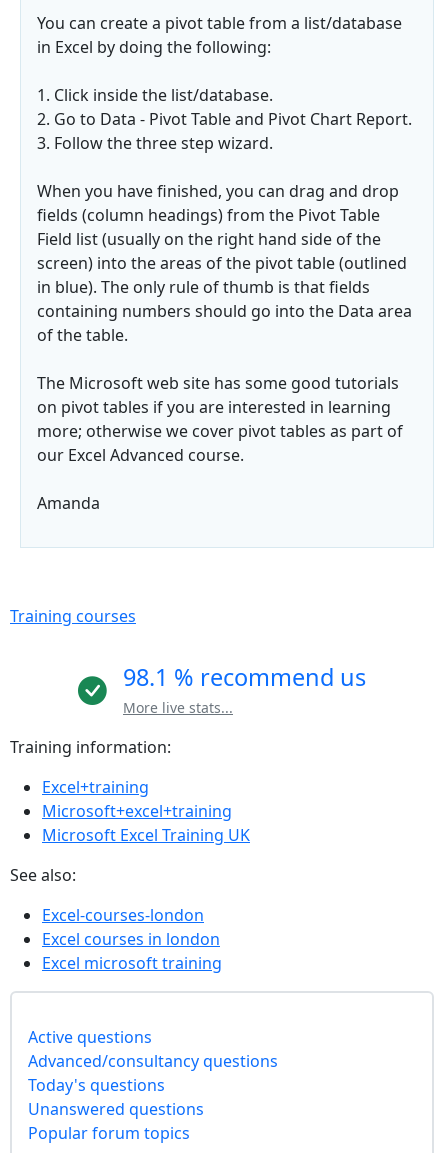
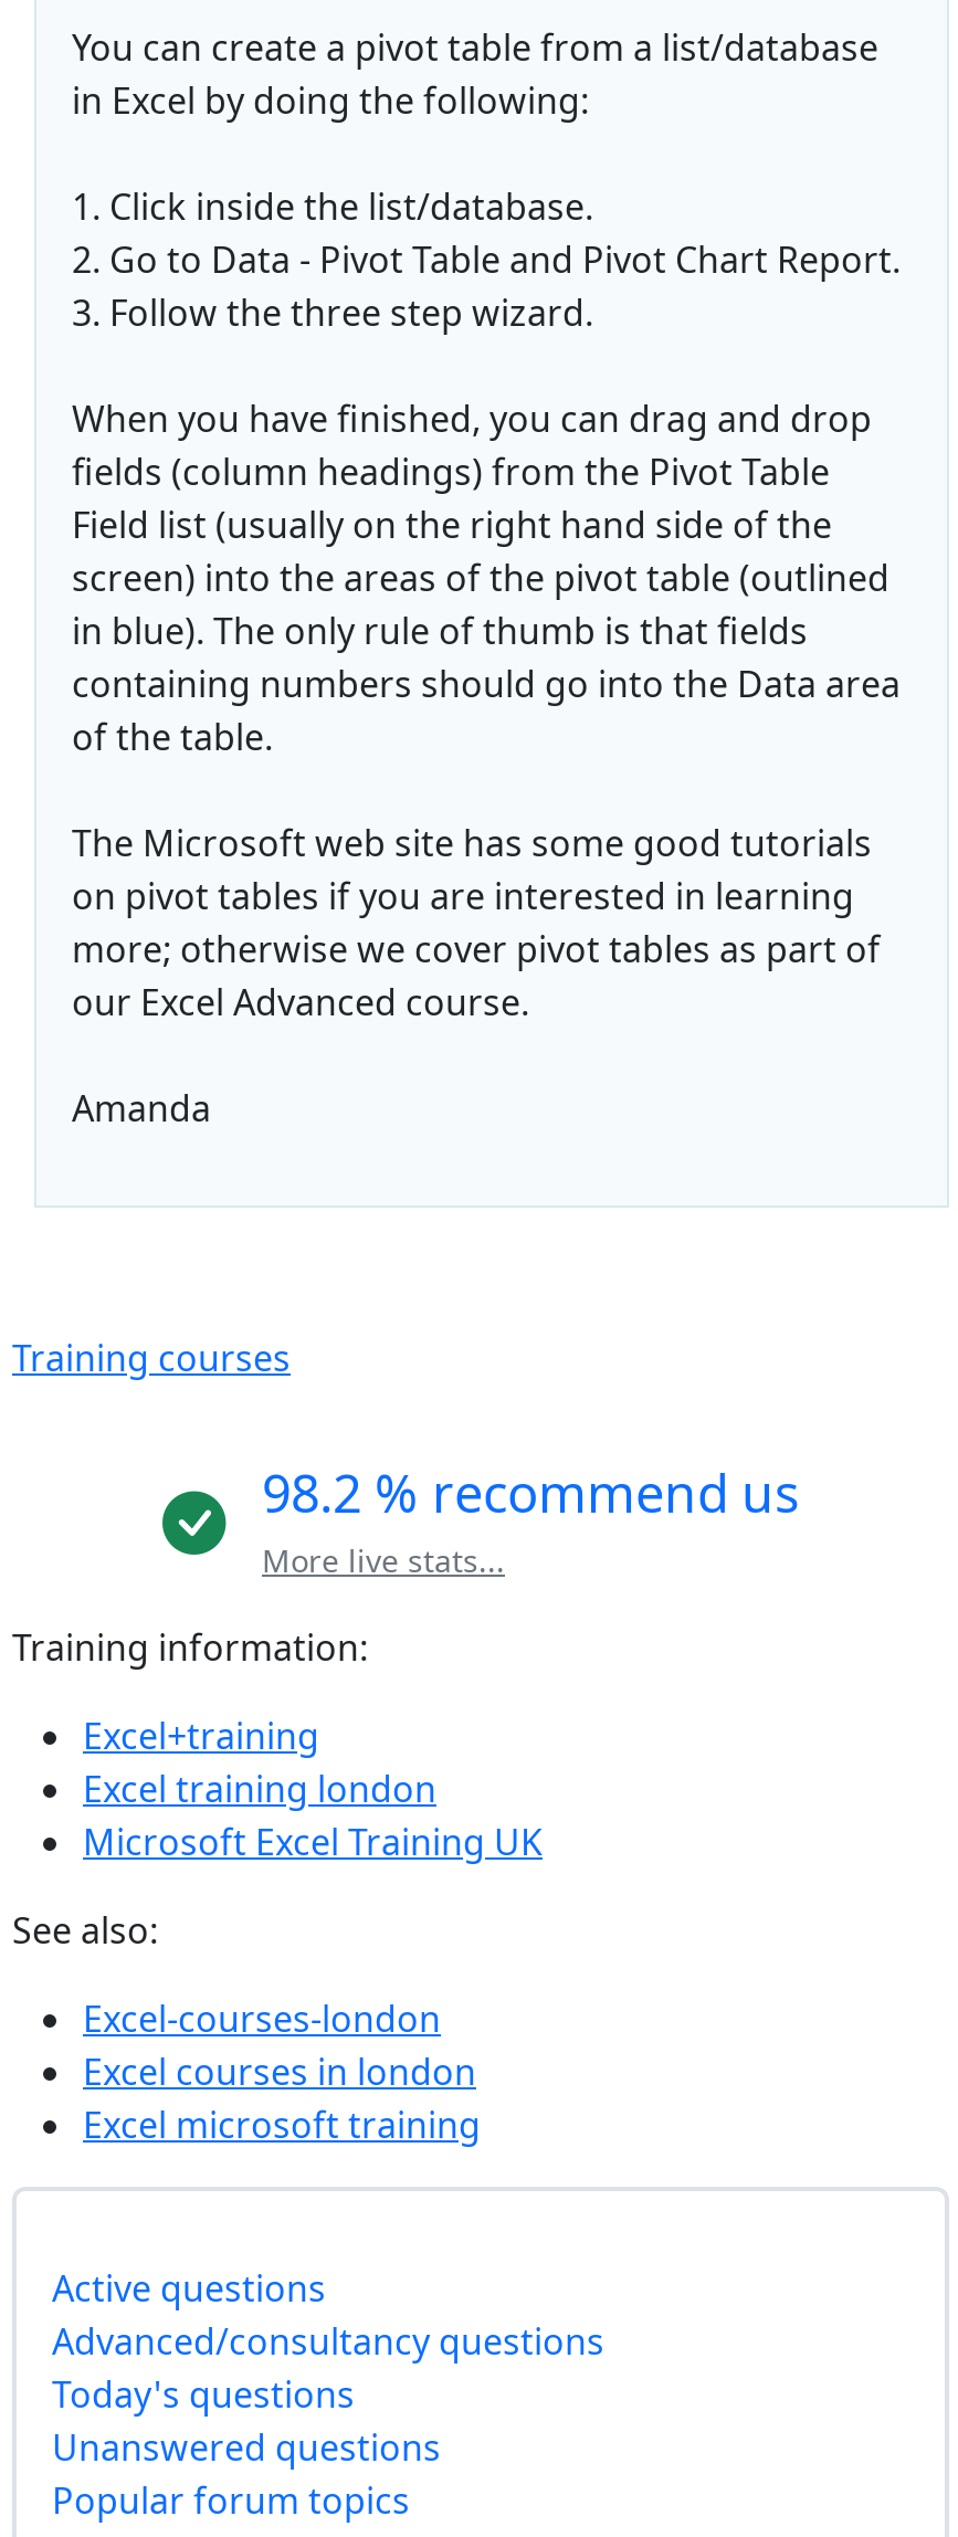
- 98.1 % recommend us
+ 98.2 % recommend us

- Microsoft+excel+training
+ Excel training london
